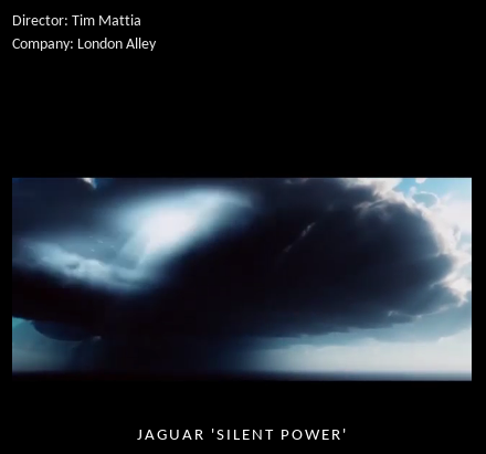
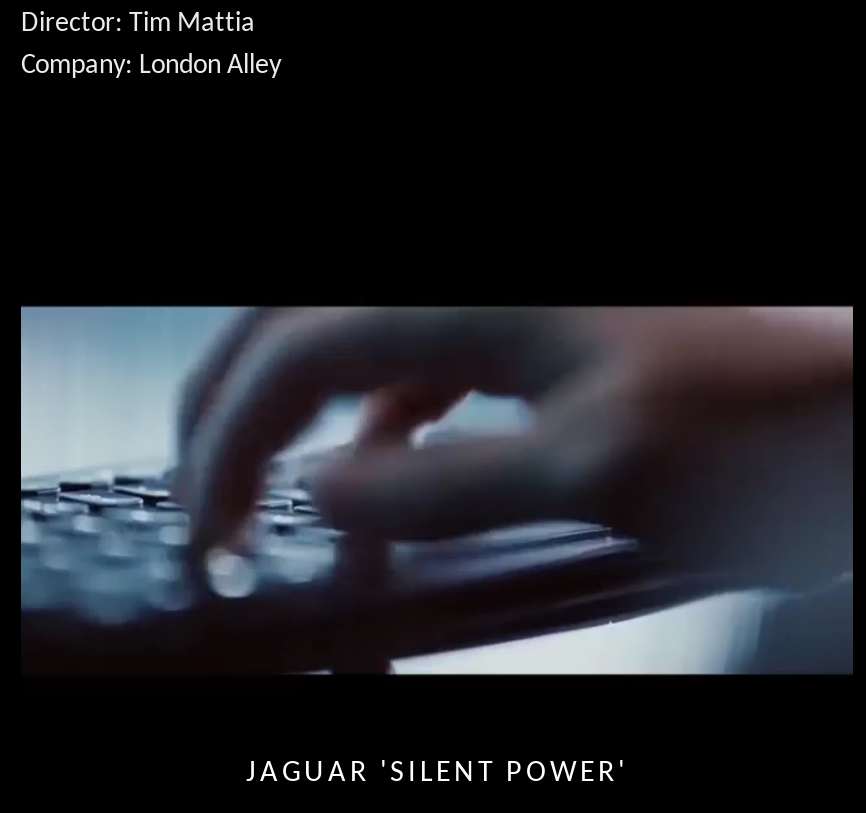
- [image]
+ [image]
